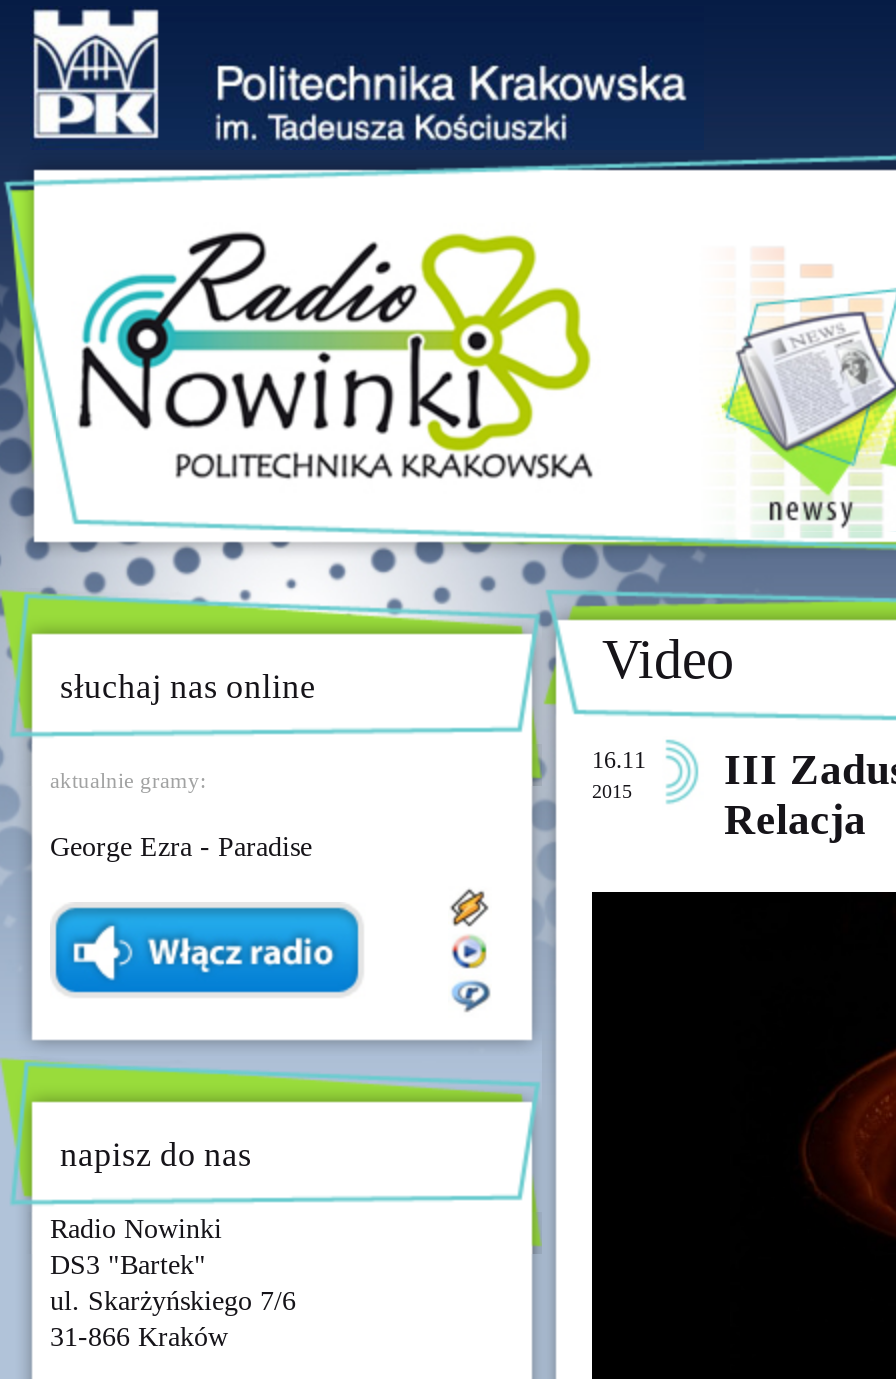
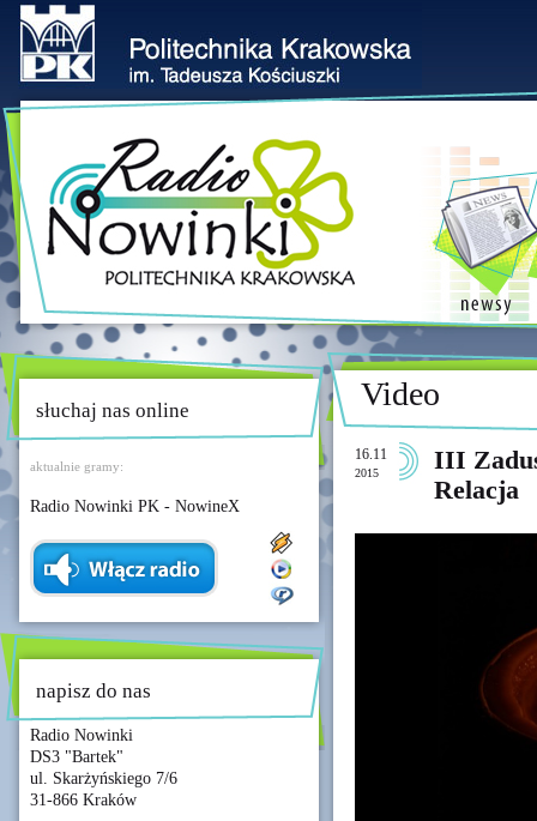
- George Ezra - Paradise
+ Radio Nowinki PK - NowineX
